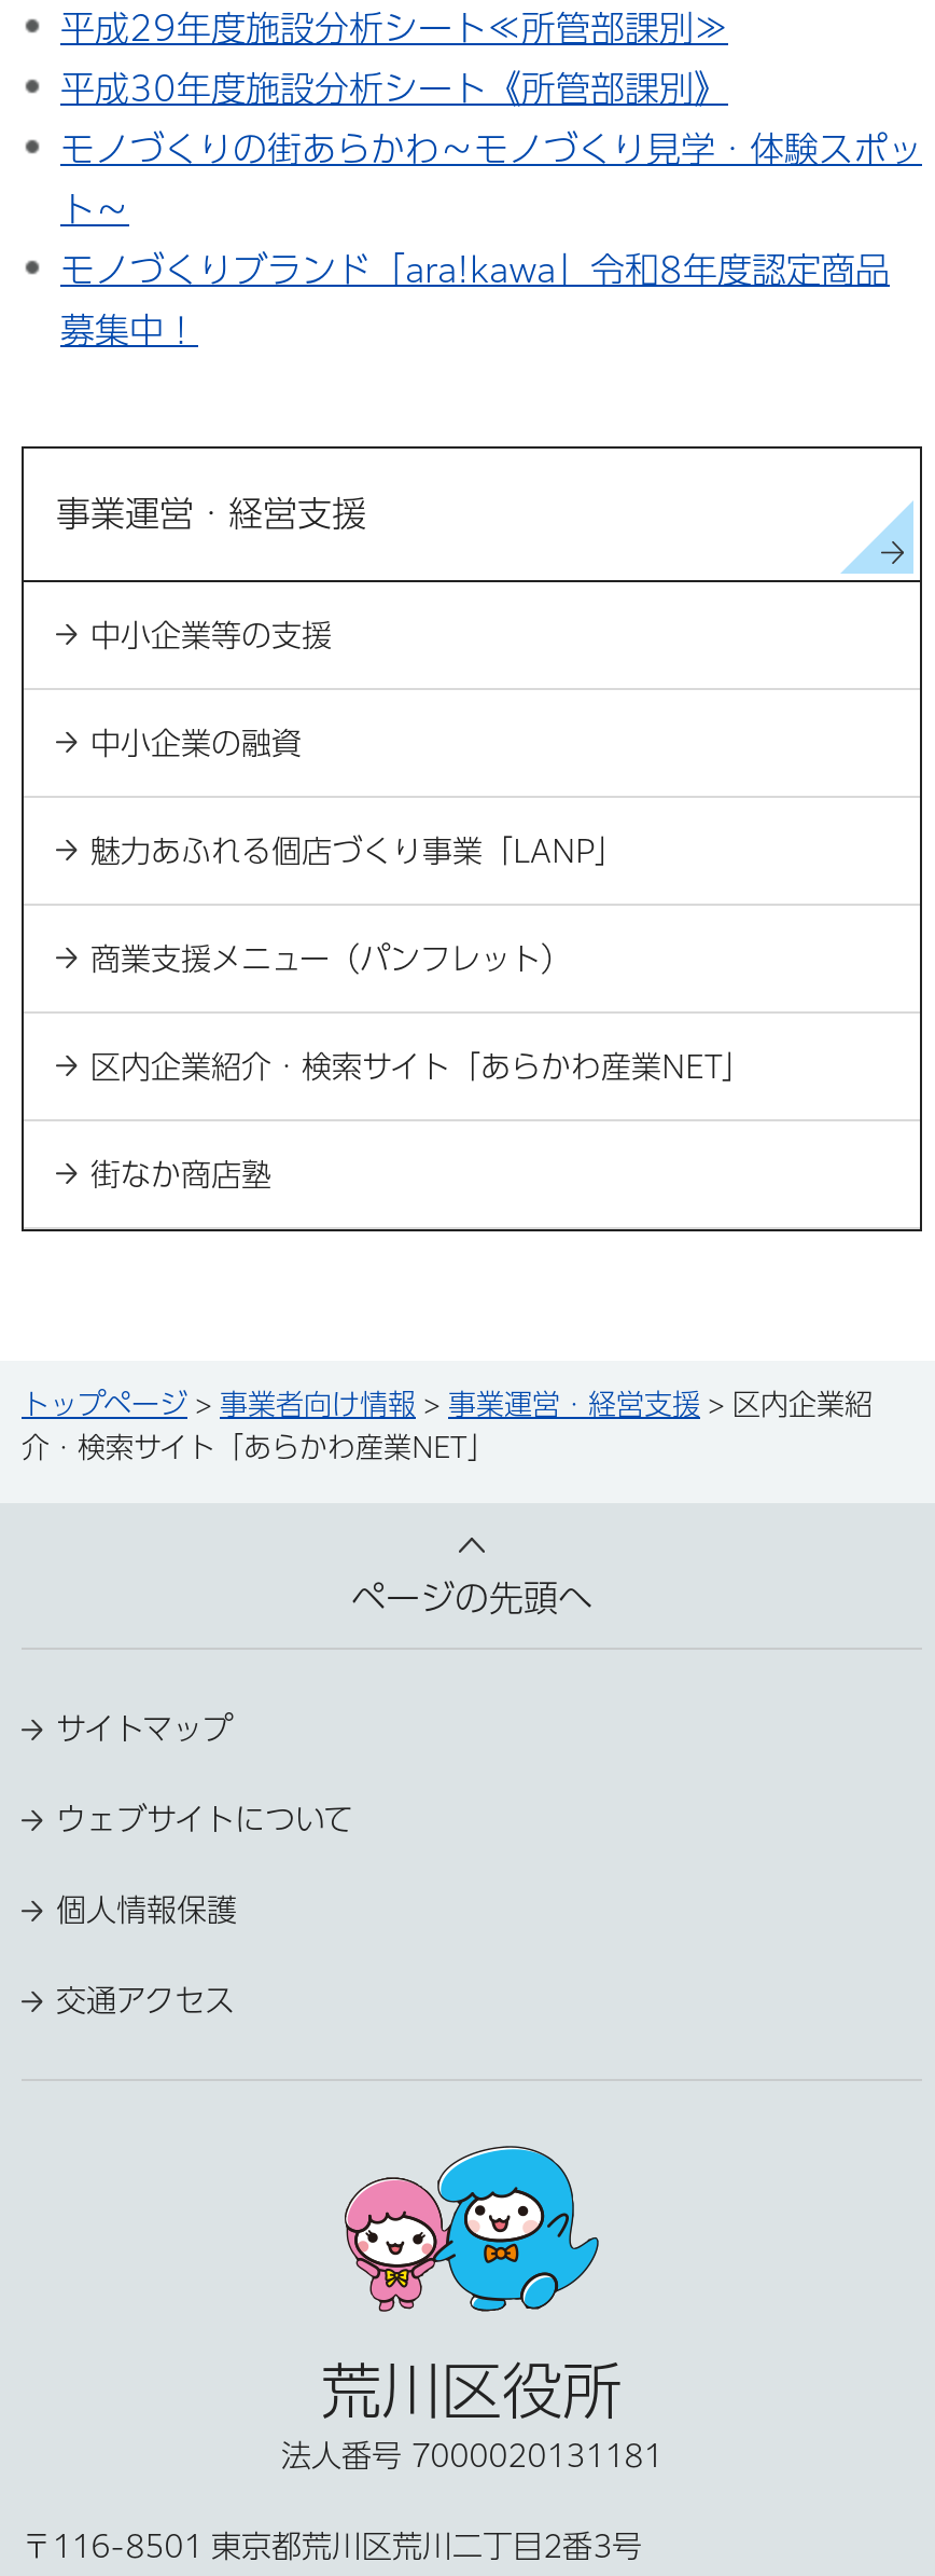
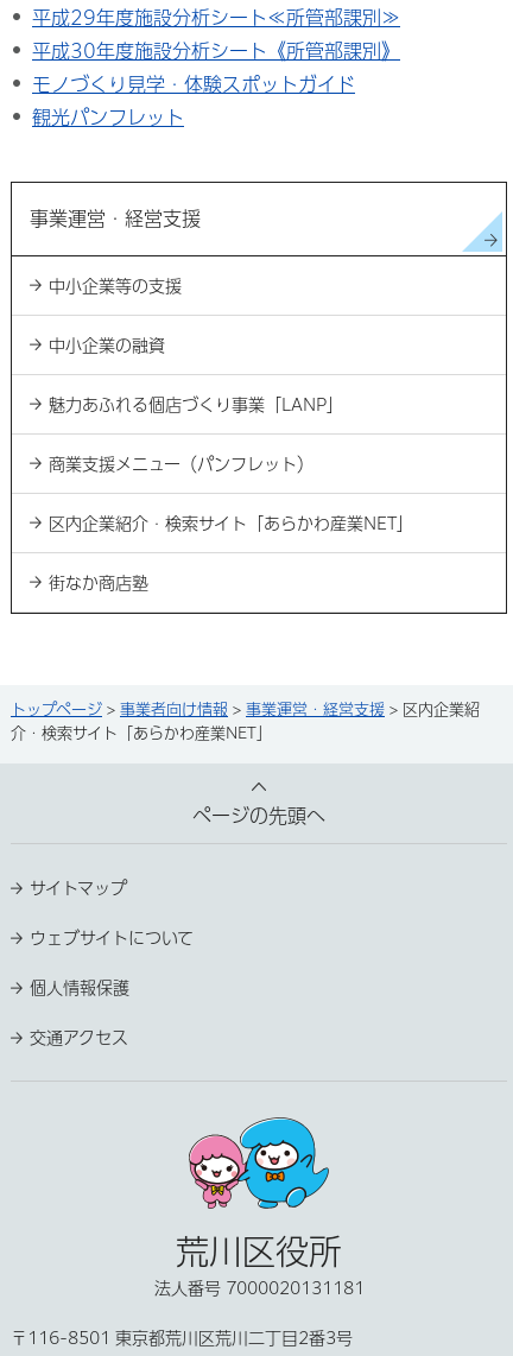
- モノづくりの街あらかわ～モノづくり見学・体験スポッ
- ト～
- モノづくりブランド「ara!kawa」令和8年度認定商品
- 募集中！
+ モノづくり見学・体験スポットガイド
+ 観光パンフレット
